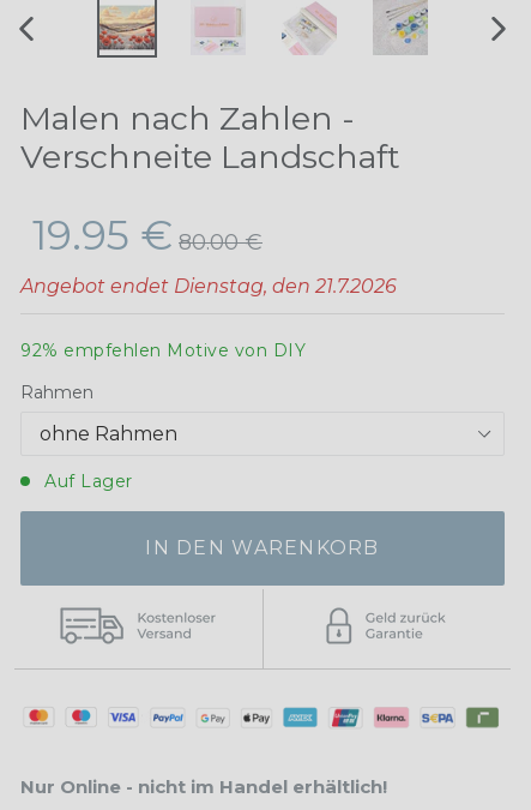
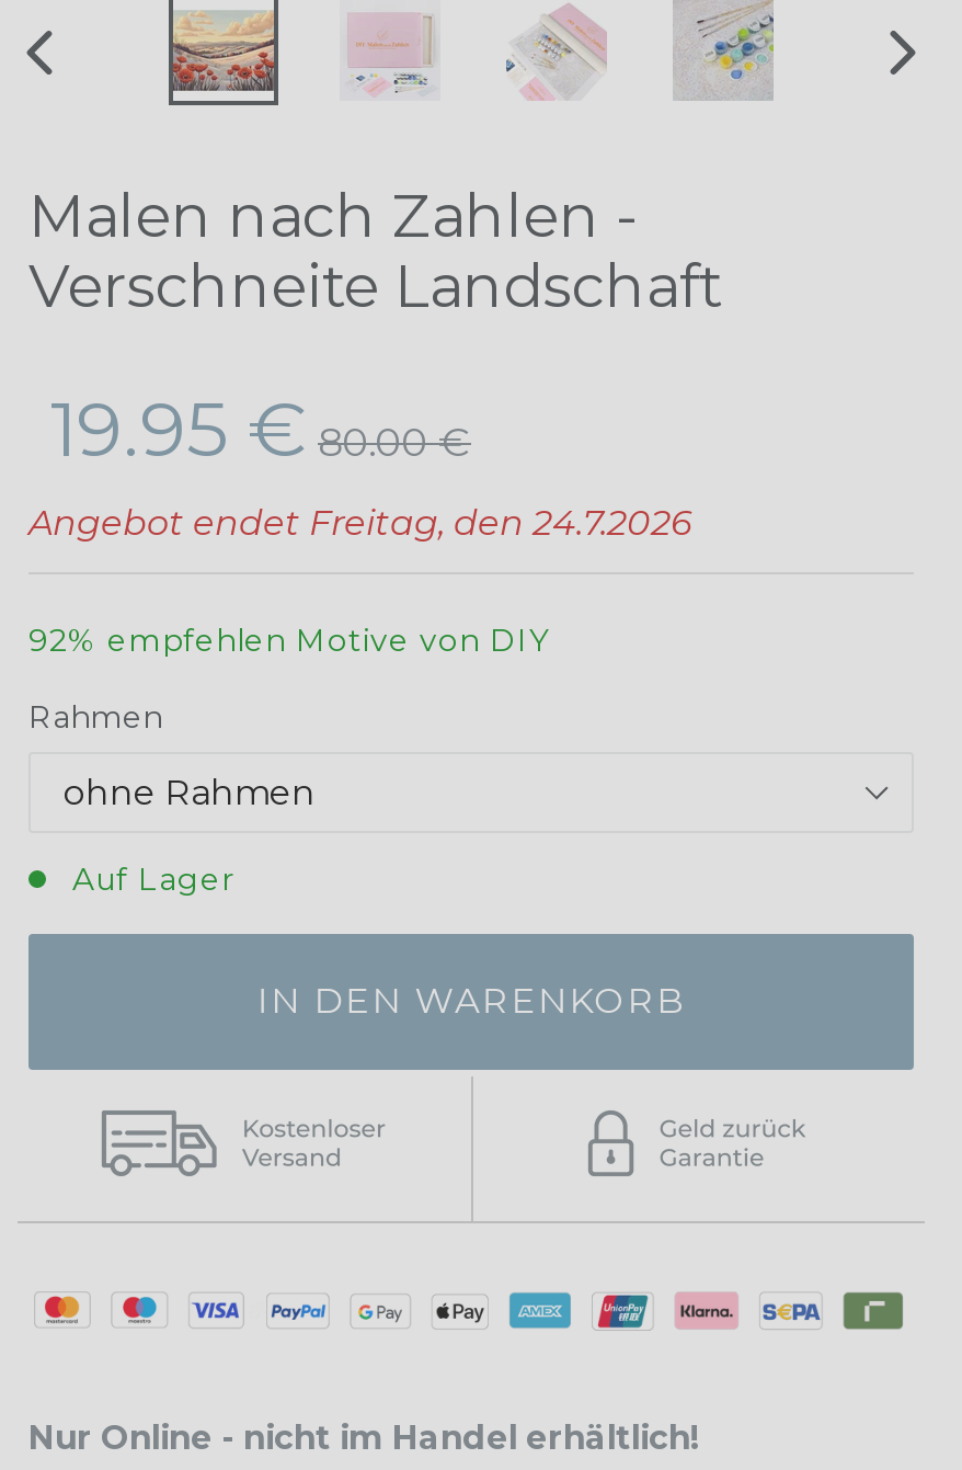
- Angebot endet Dienstag, den 21.7.2026
+ Angebot endet Freitag, den 24.7.2026
